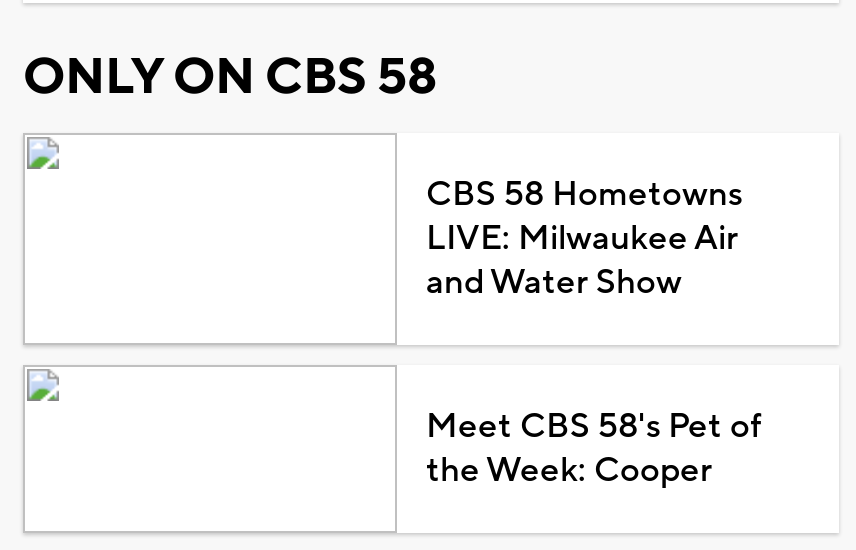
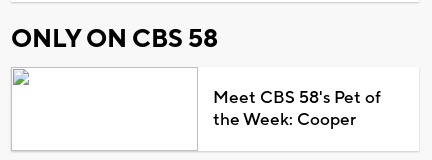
- CBS 58 Hometowns
- LIVE: Milwaukee Air
- and Water Show
